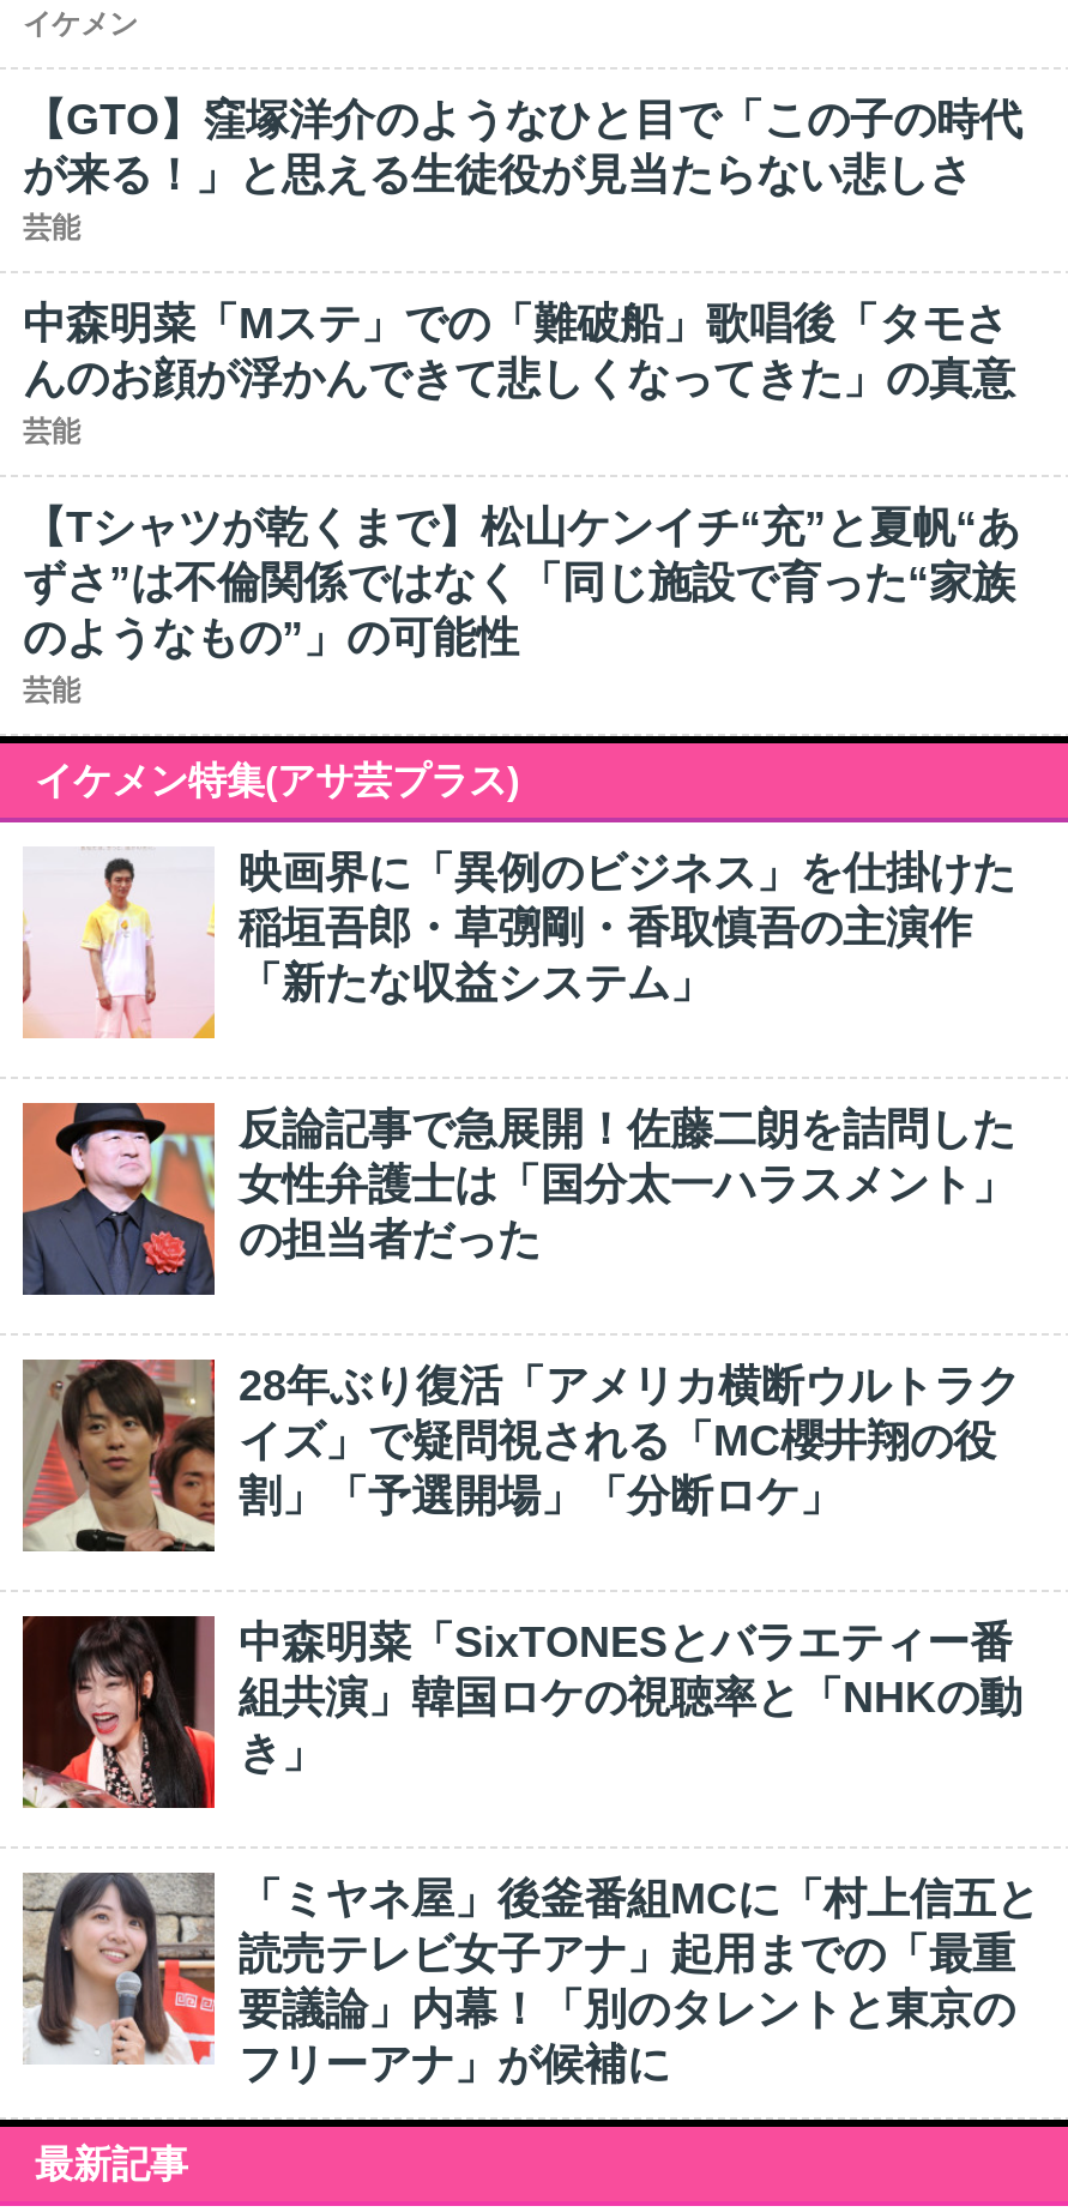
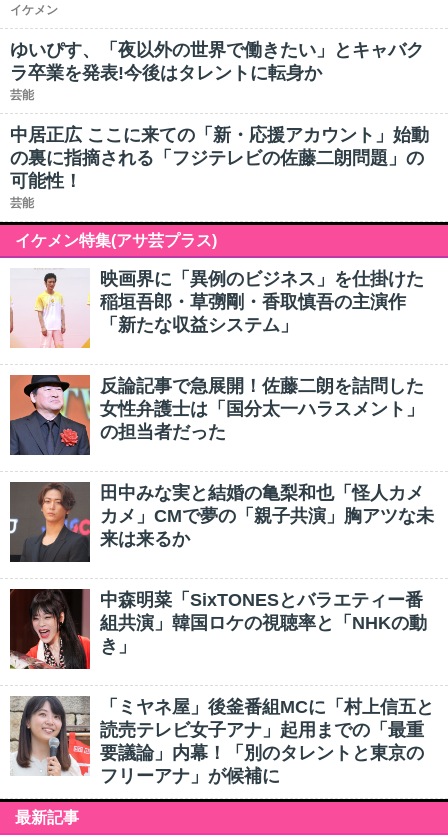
- 【GTO】窪塚洋介のようなひと目で「この子の時代
- が来る！」と思える生徒役が見当たらない悲しさ
+ ゆいぴす、「夜以外の世界で働きたい」とキャバク
+ ラ卒業を発表!今後はタレントに転身か

- 中森明菜「Mステ」での「難破船」歌唱後「タモさ
- んのお顔が浮かんできて悲しくなってきた」の真意
- 芸能
- 【Tシャツが乾くまで】松山ケンイチ“充”と夏帆“あ
- ずさ”は不倫関係ではなく「同じ施設で育った“家族
- のようなもの”」の可能性
+ 中居正広 ここに来ての「新・応援アカウント」始動
+ の裏に指摘される「フジテレビの佐藤二朗問題」の
+ 可能性！

- [image]
- 28年ぶり復活「アメリカ横断ウルトラク
- イズ」で疑問視される「MC櫻井翔の役
- 割」「予選開場」「分断ロケ」
+ [image]
+ 田中みな実と結婚の亀梨和也「怪人カメ
+ カメ」CMで夢の「親子共演」胸アツな未
+ 来は来るか
